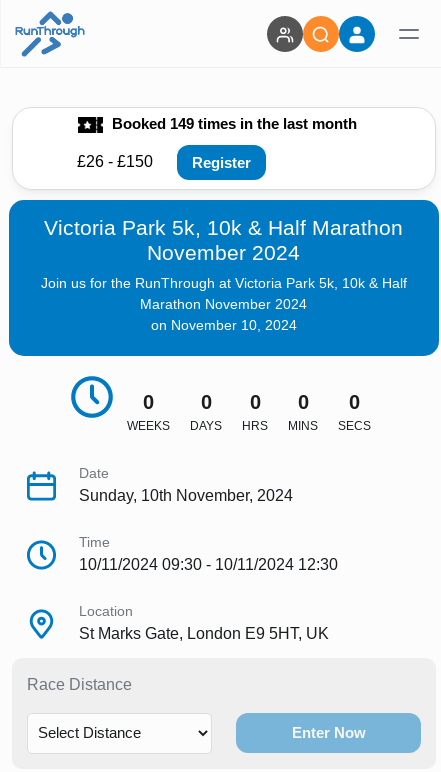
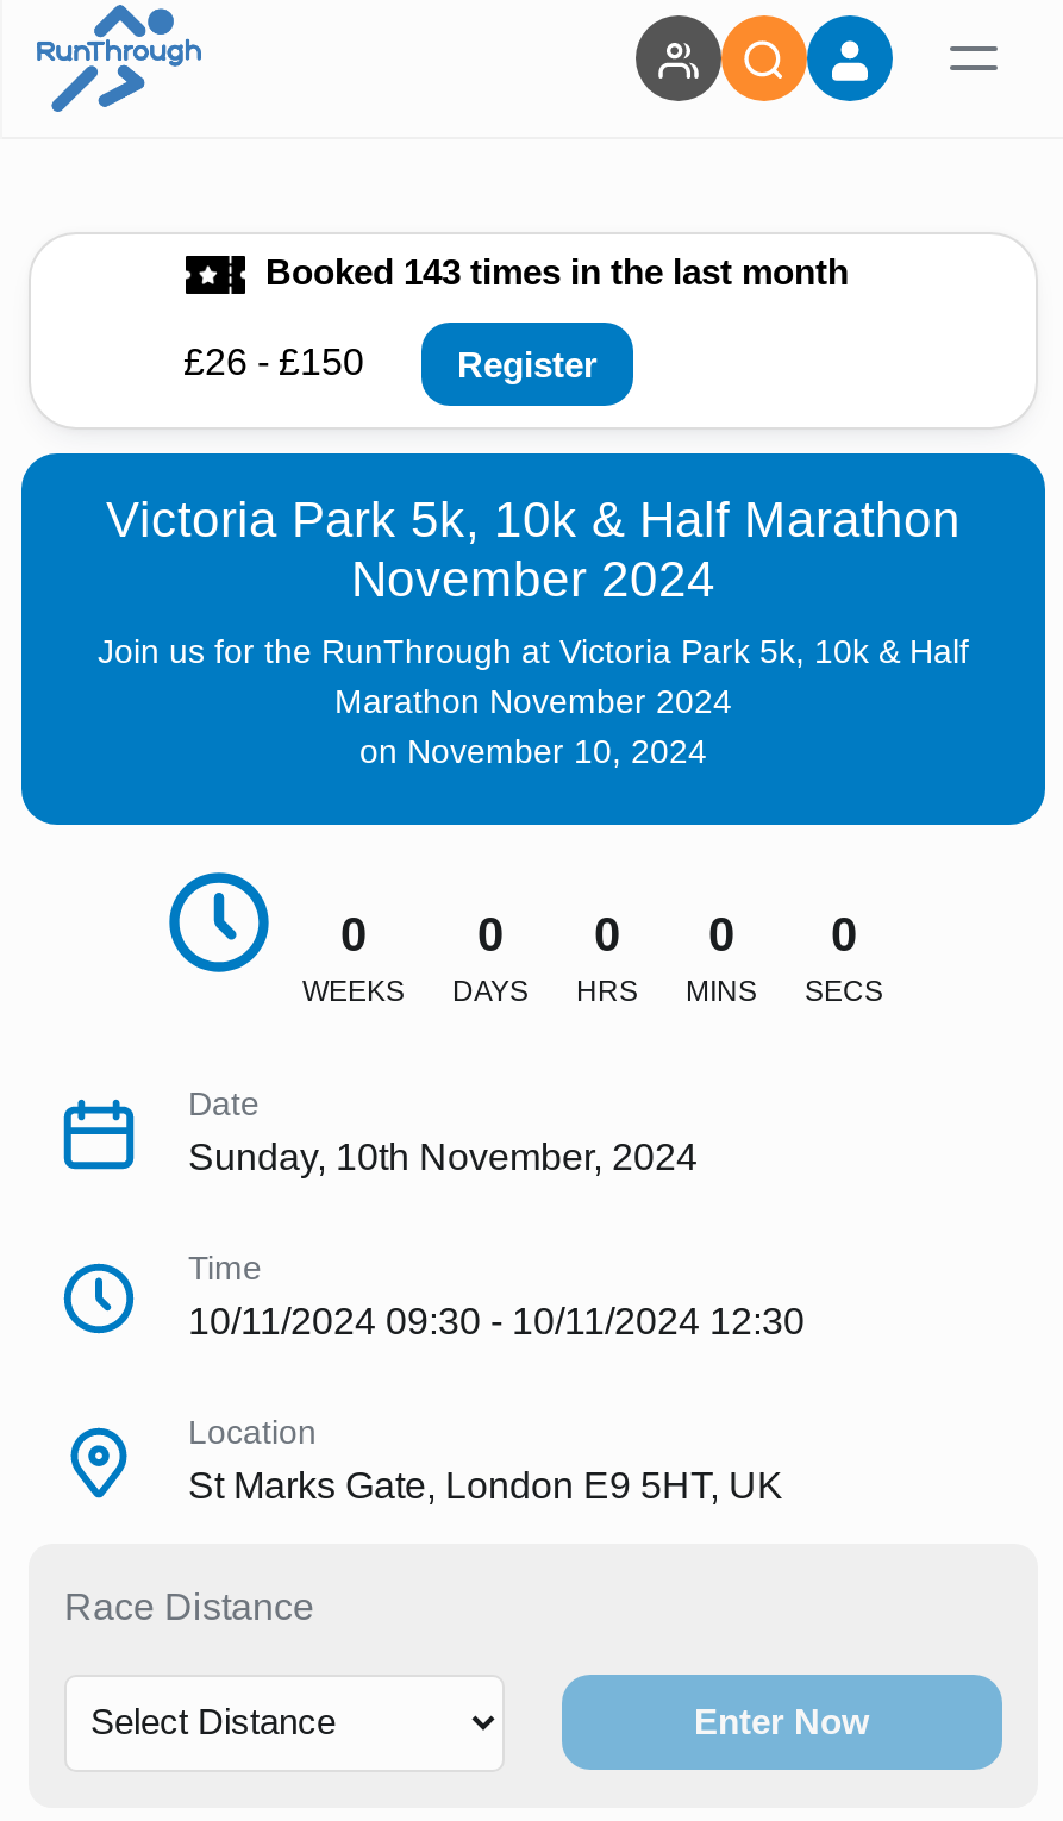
- Booked 149 times in the last month
+ Booked 143 times in the last month
